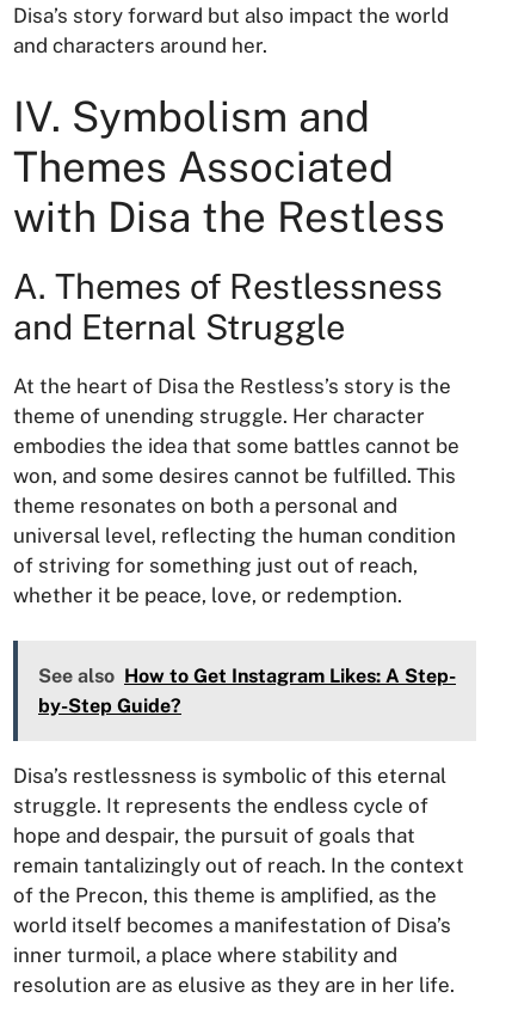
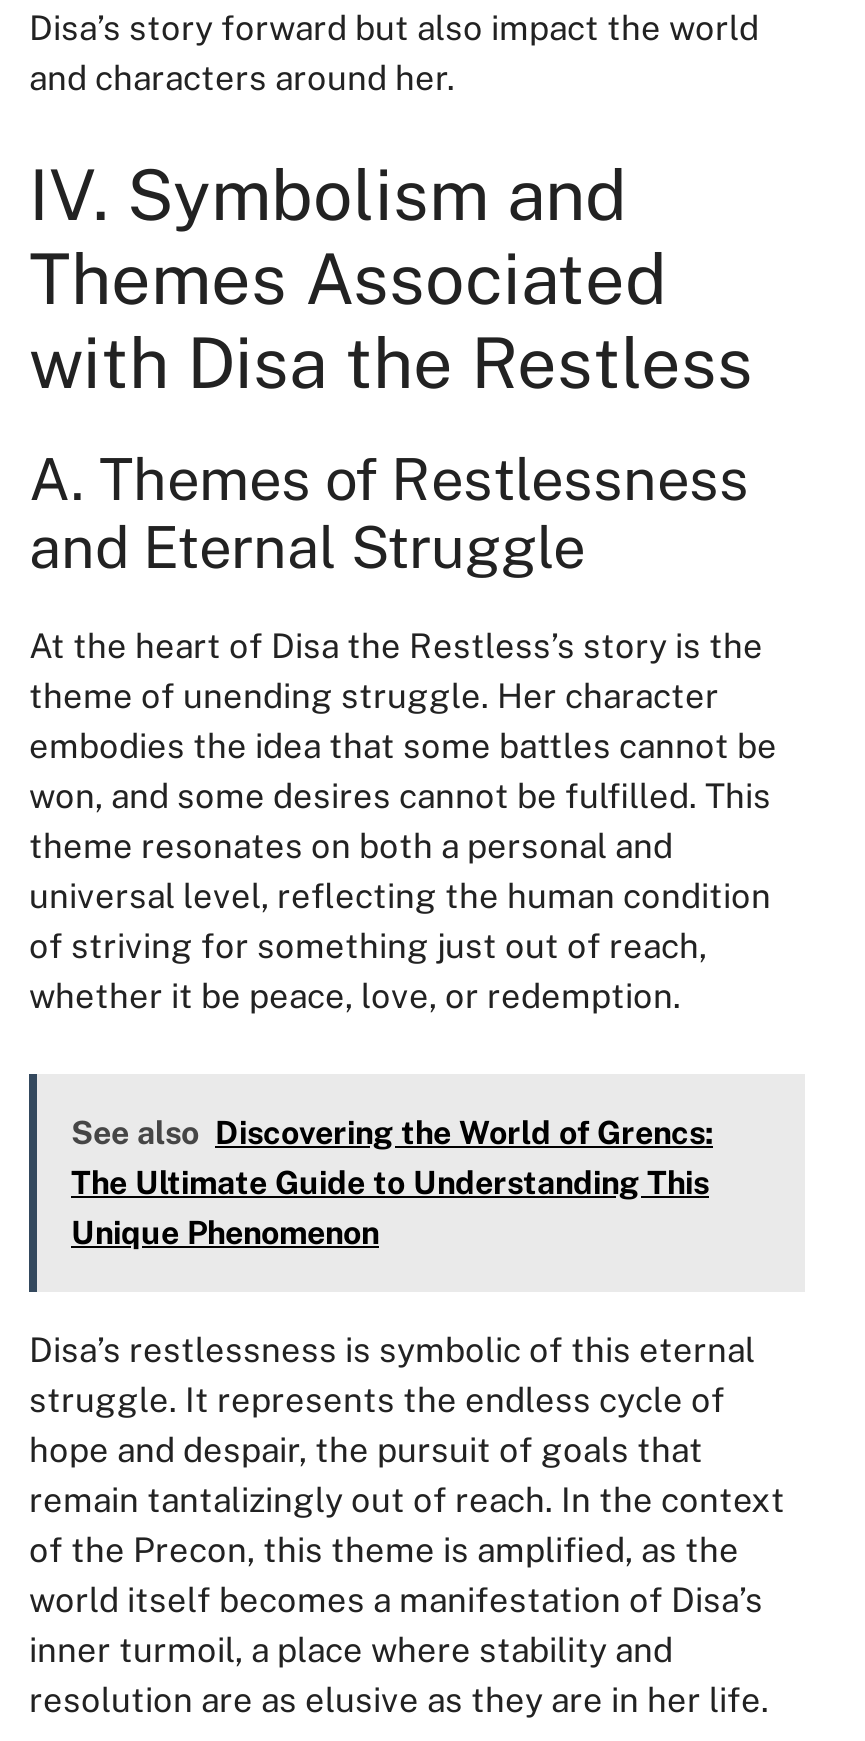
- See also How to Get Instagram Likes: A Step-
- by-Step Guide?
+ See also Discovering the World of Grencs:
+ The Ultimate Guide to Understanding This
+ Unique Phenomenon
